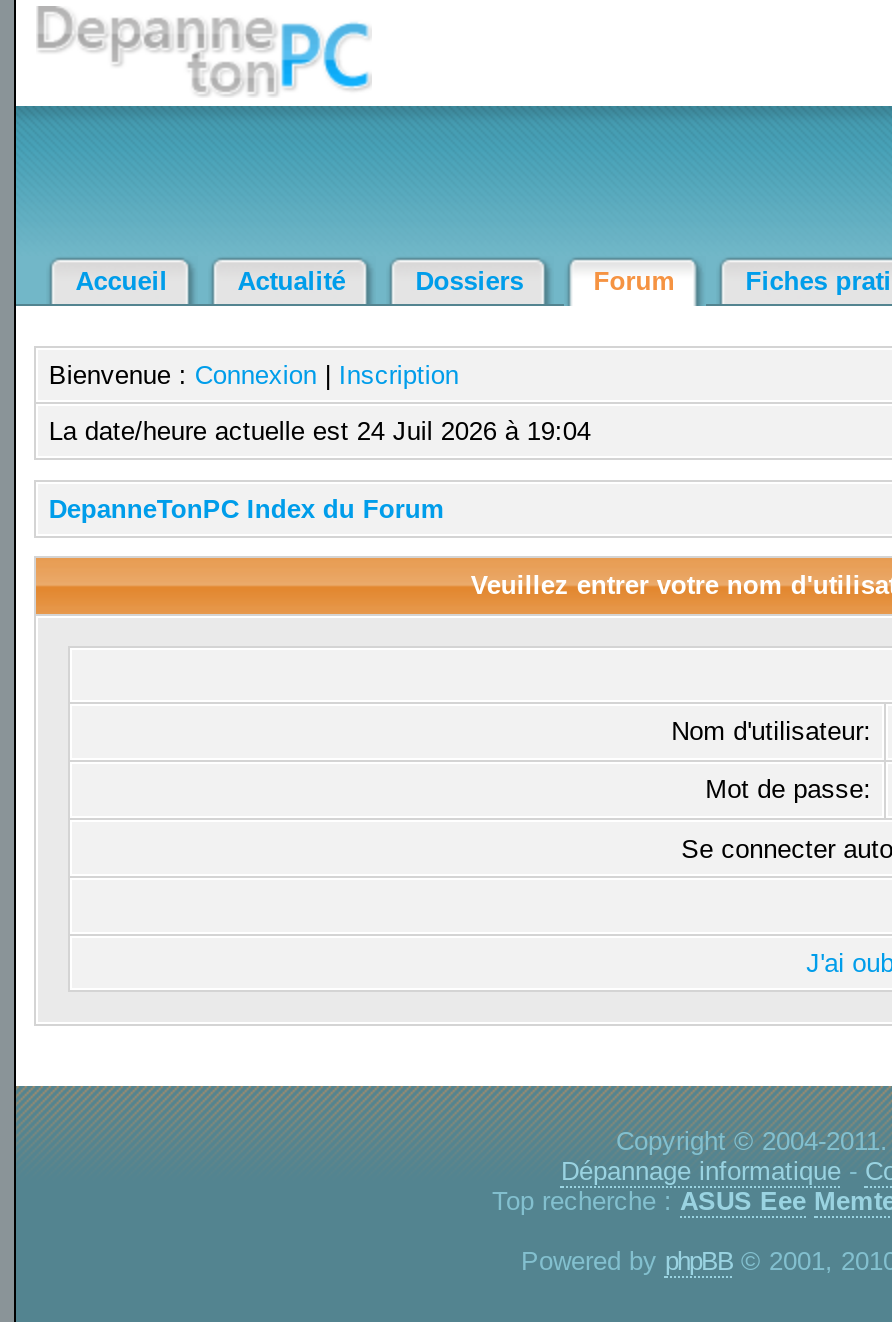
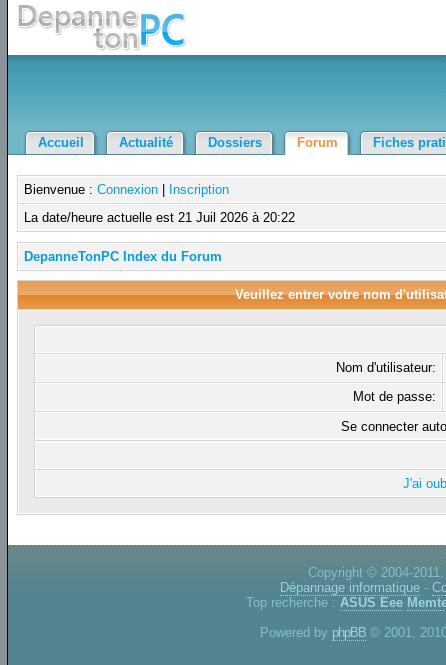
- La date/heure actuelle est 24 Juil 2026 à 19:04
+ La date/heure actuelle est 21 Juil 2026 à 20:22
